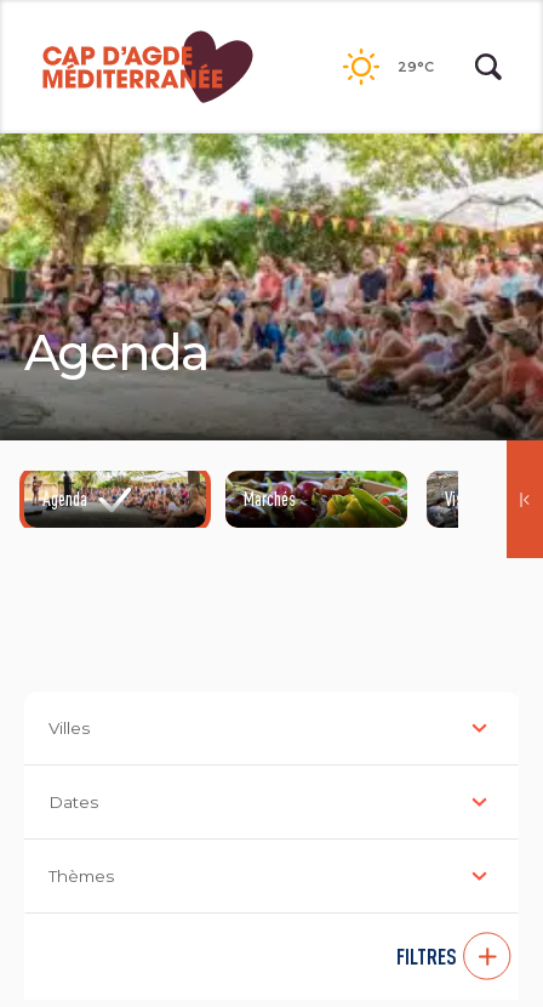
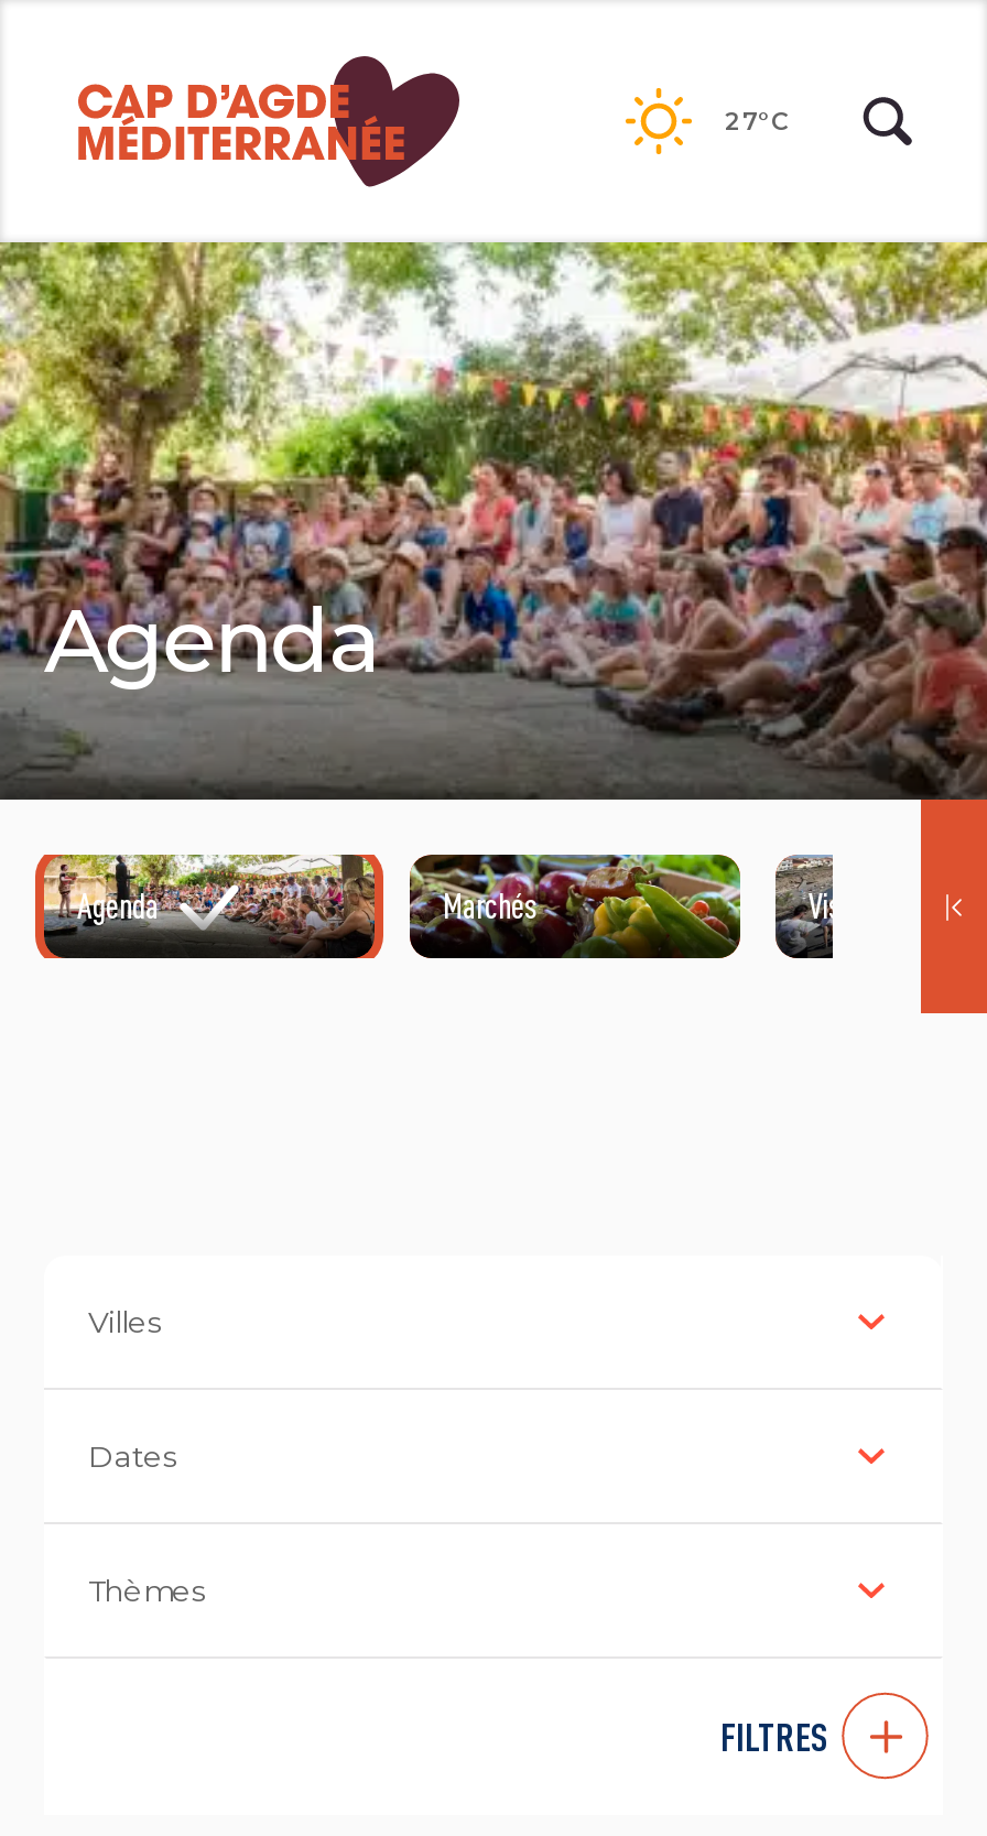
- 29°C
+ 27°C
